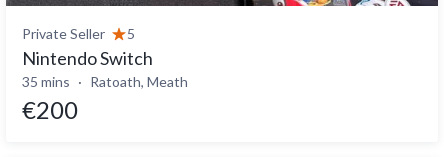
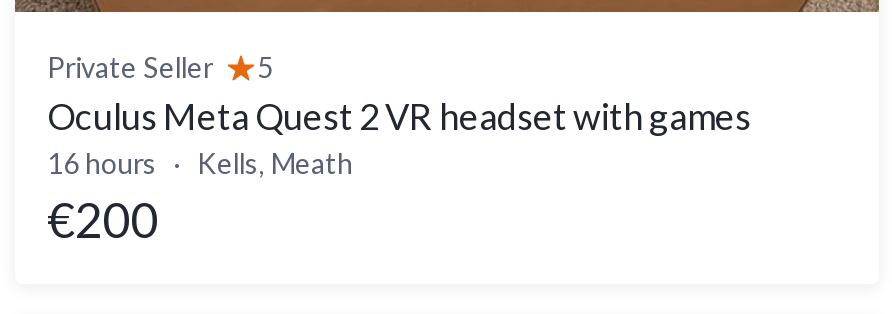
- Nintendo Switch
- 35 mins
- Ratoath, Meath
+ Oculus Meta Quest 2 VR headset with games
+ 16 hours
+ Kells, Meath
